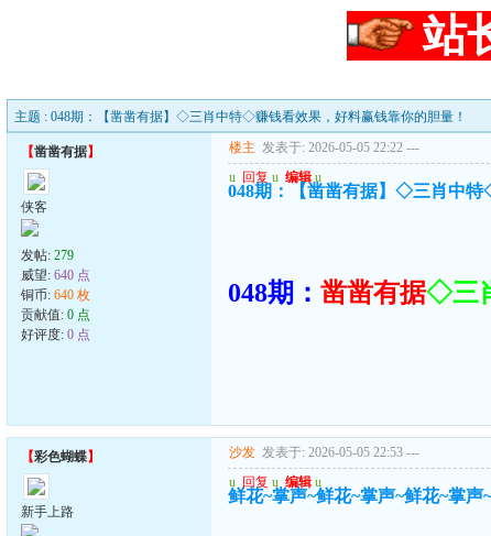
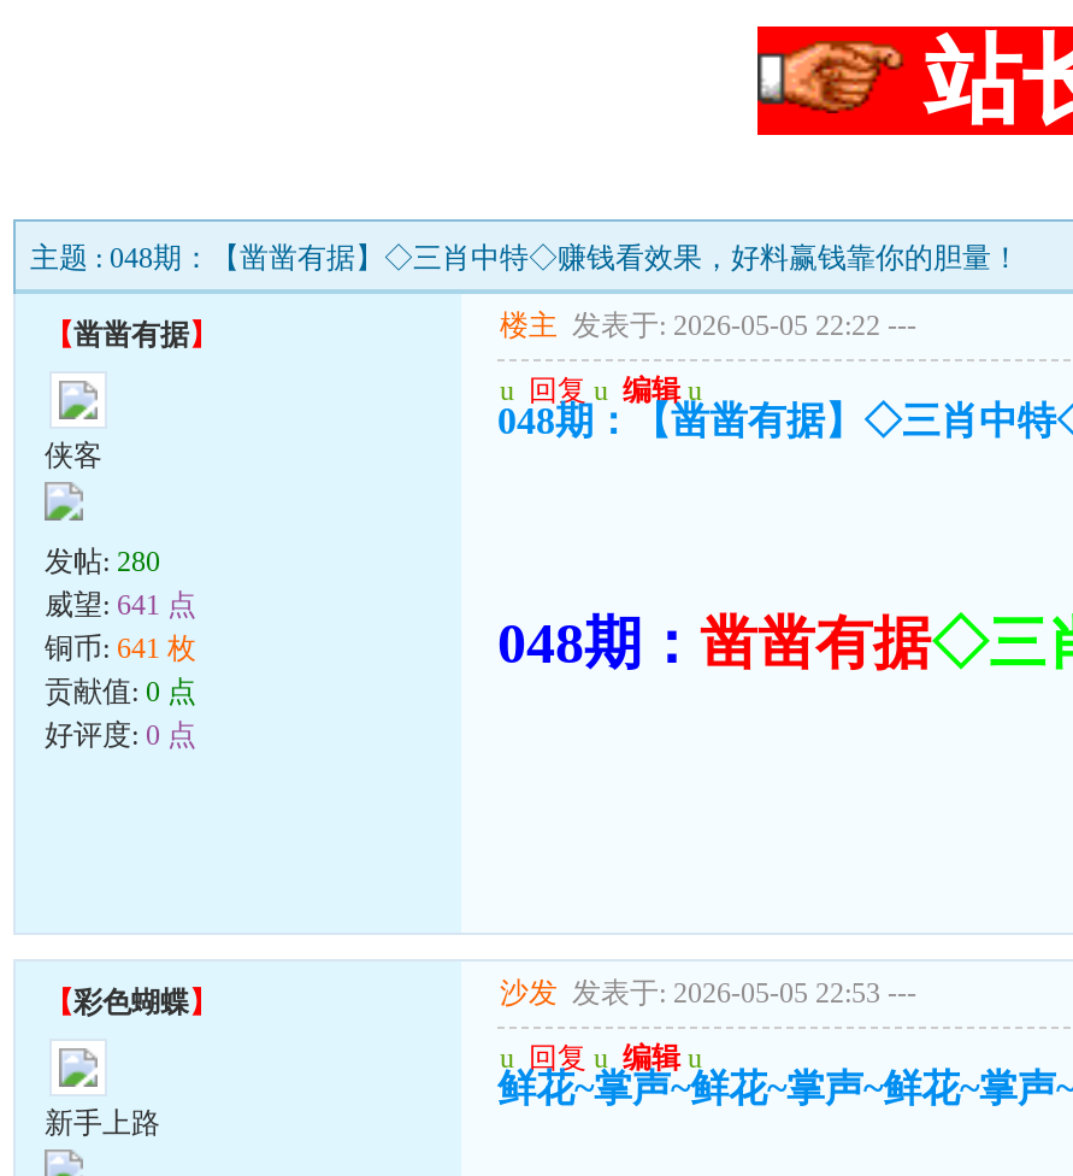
- 发帖: 279
+ 发帖: 280

- 威望: 640 点
+ 威望: 641 点

- 铜币: 640 枚
+ 铜币: 641 枚
